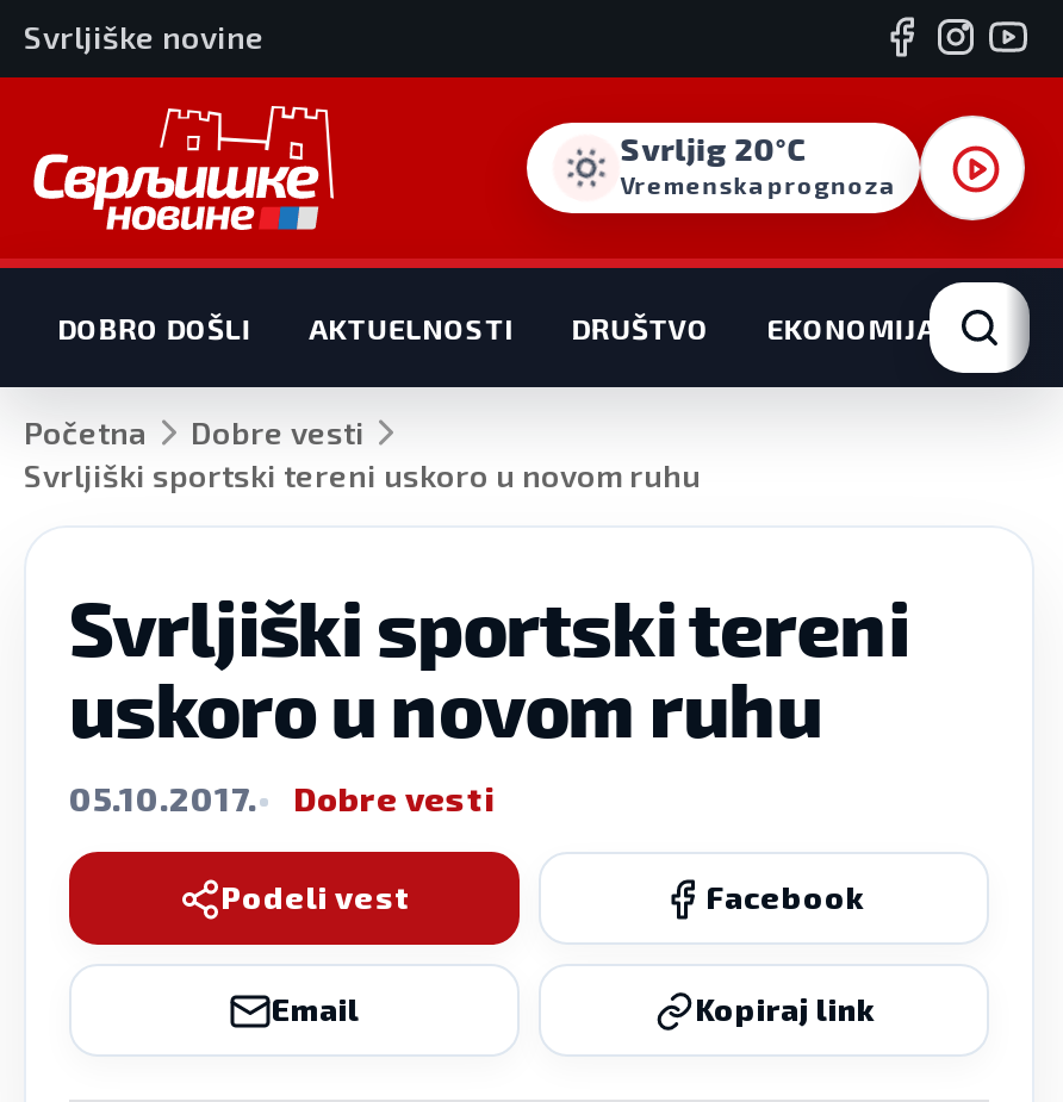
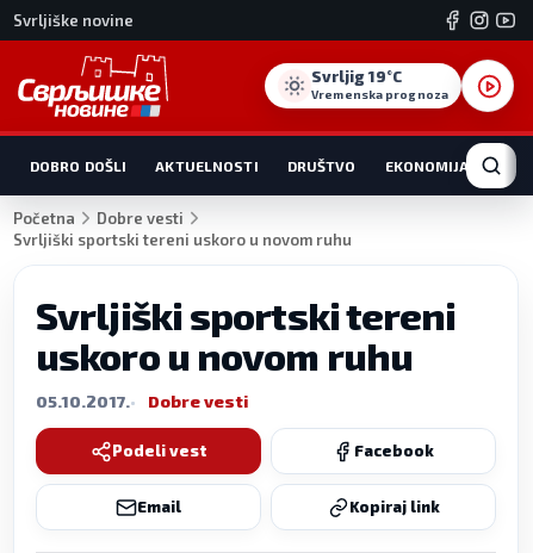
- Svrljig 20°C
+ Svrljig 19°C
